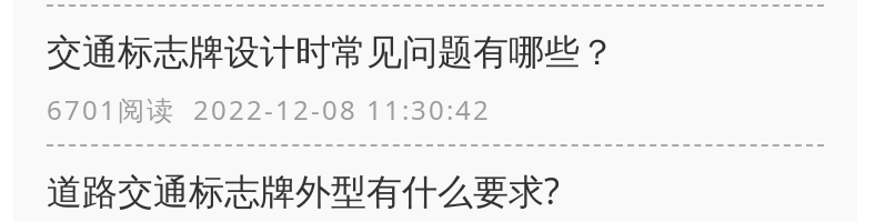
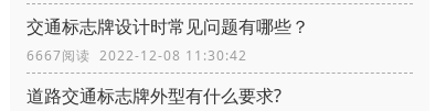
- 6701阅读 2022-12-08 11:30:42
+ 6667阅读 2022-12-08 11:30:42
